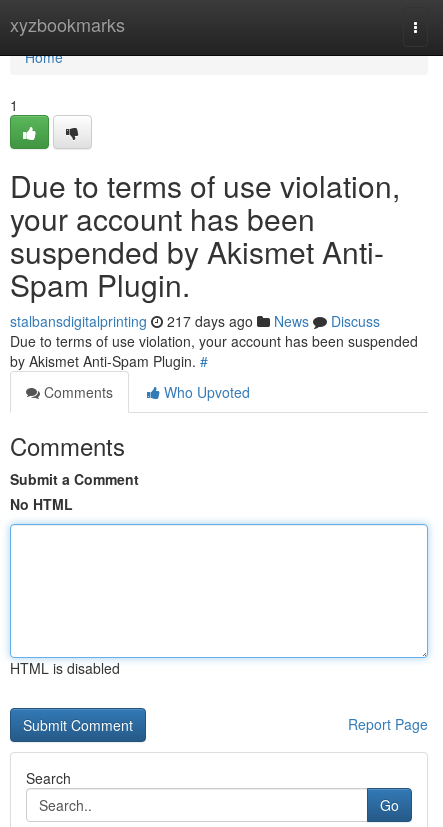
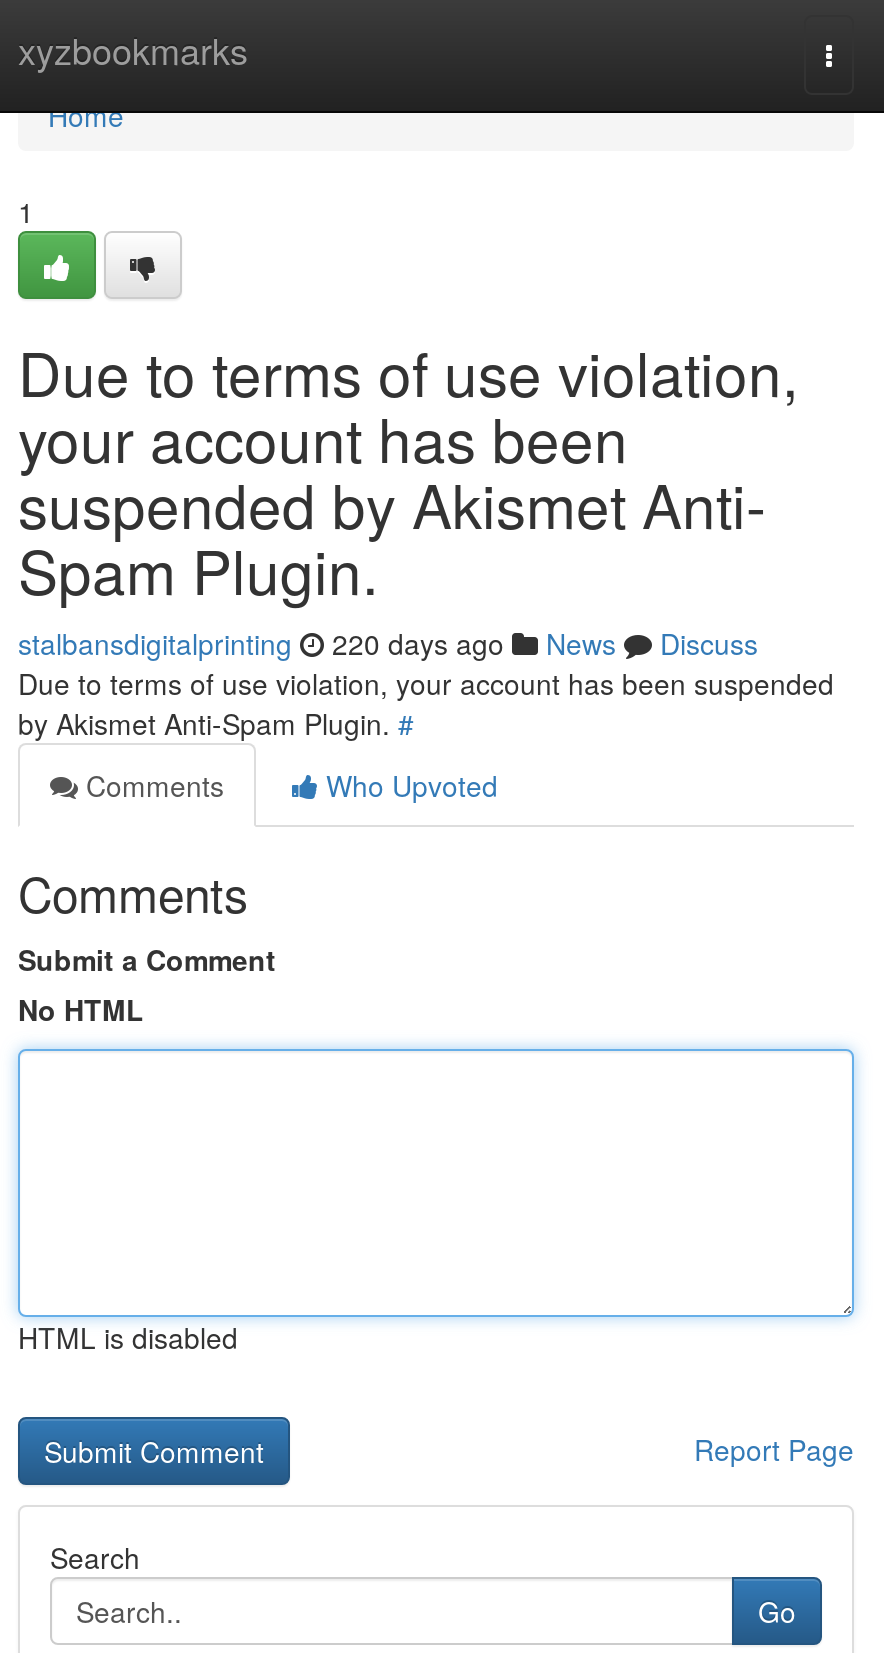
- stalbansdigitalprinting 217 days ago News Discuss
+ stalbansdigitalprinting 220 days ago News Discuss
